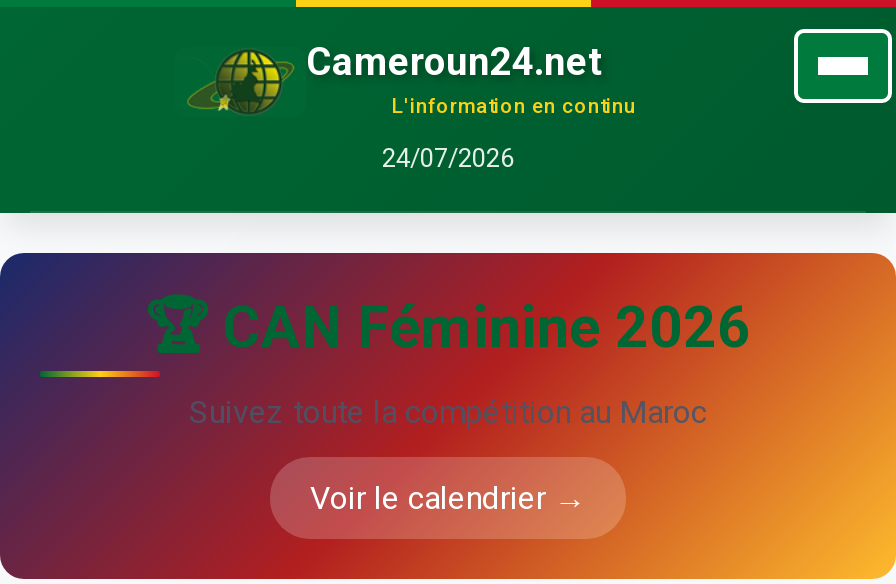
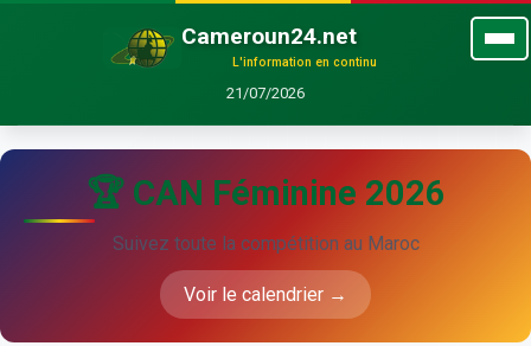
- 24/07/2026
+ 21/07/2026
